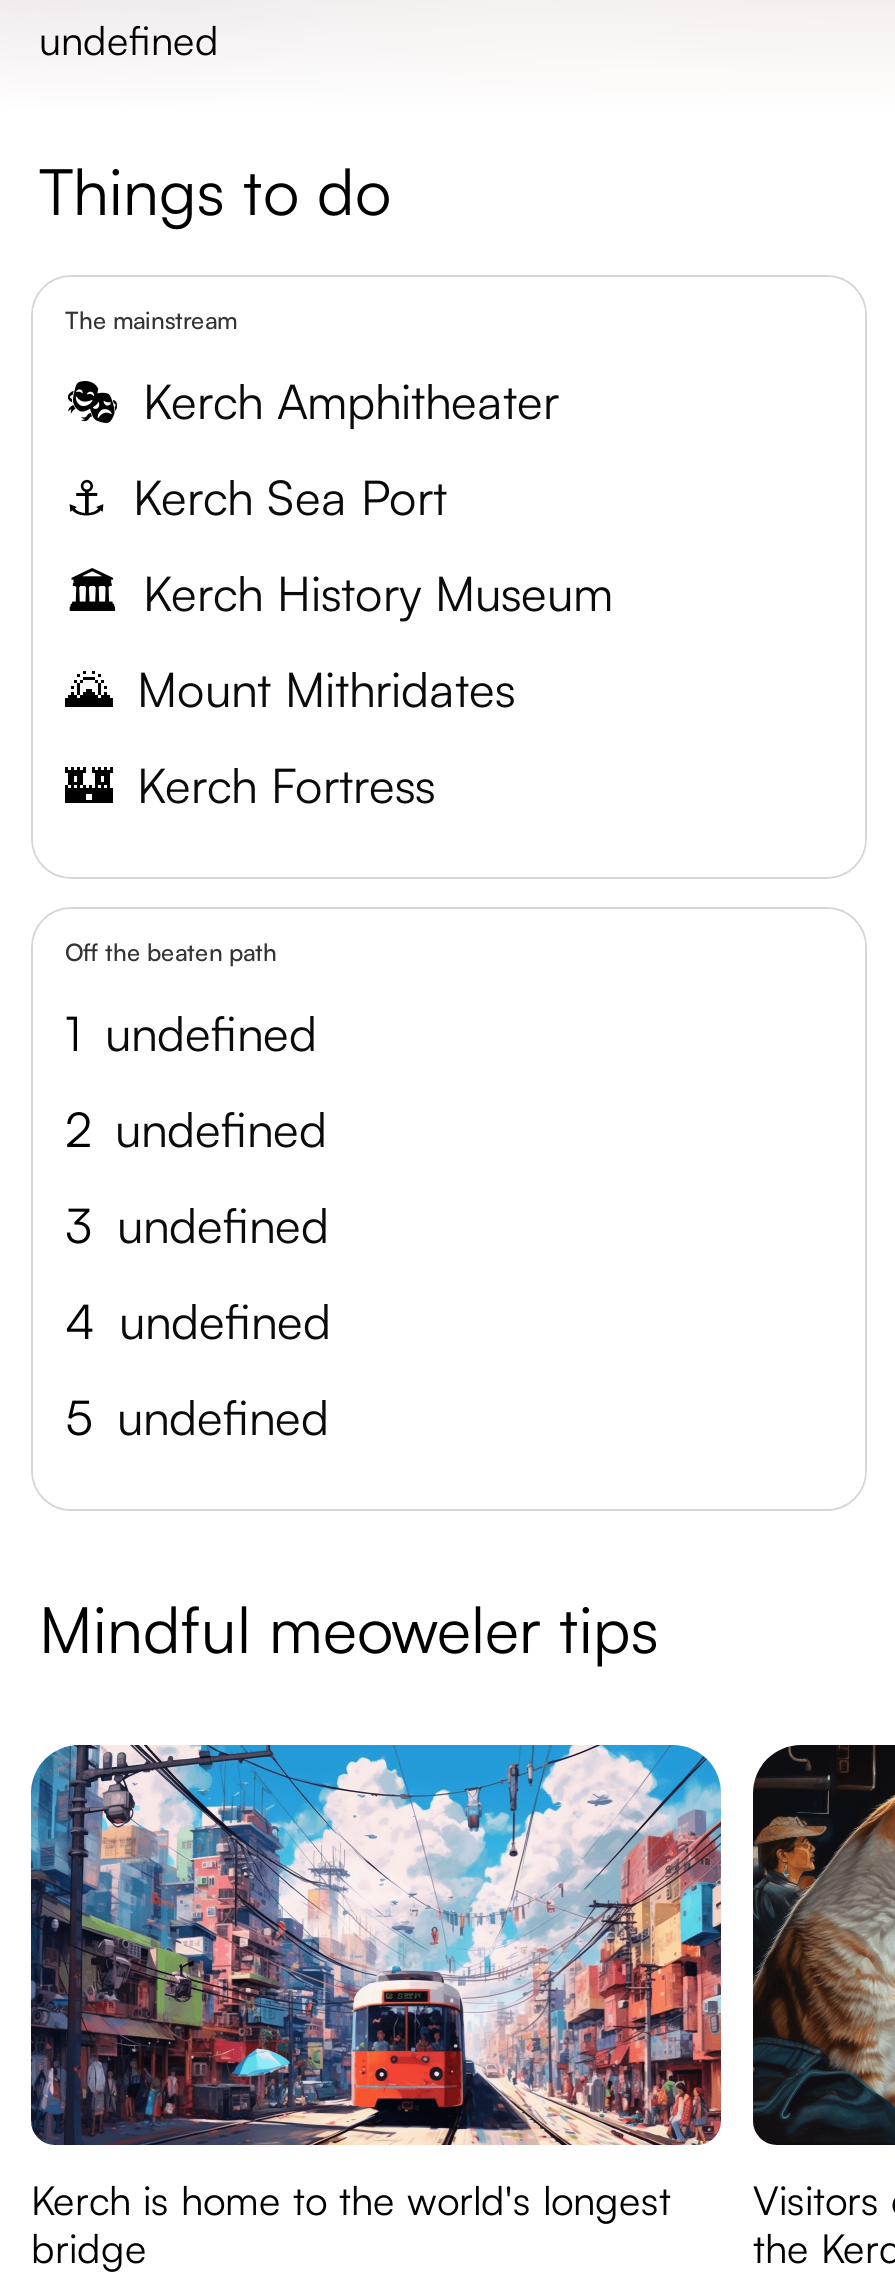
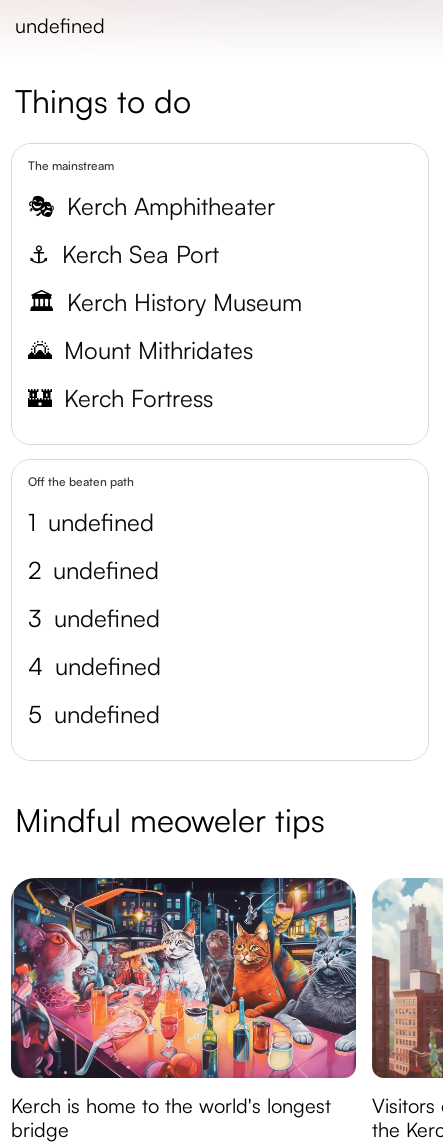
- [image]
+ [image]

- [image]
+ [image]
